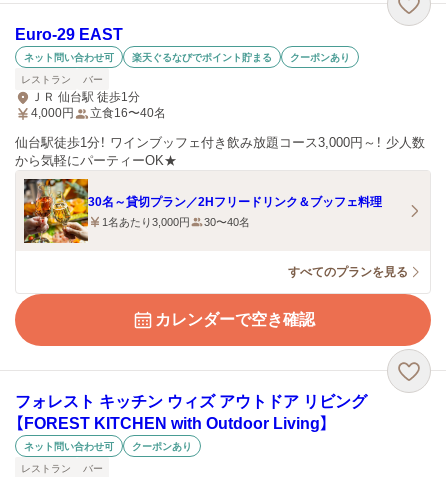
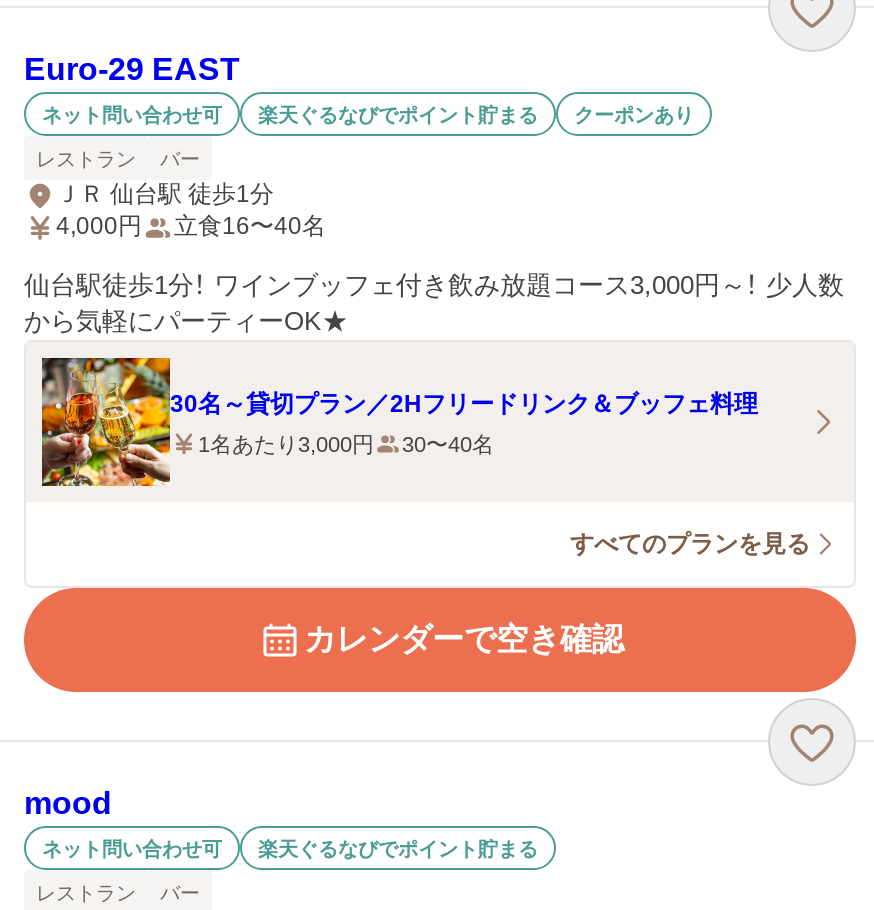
- フォレスト キッチン ウィズ アウトドア リビング
- 【FOREST KITCHEN with Outdoor Living】
+ mood

- クーポンあり
+ 楽天ぐるなびでポイント貯まる
